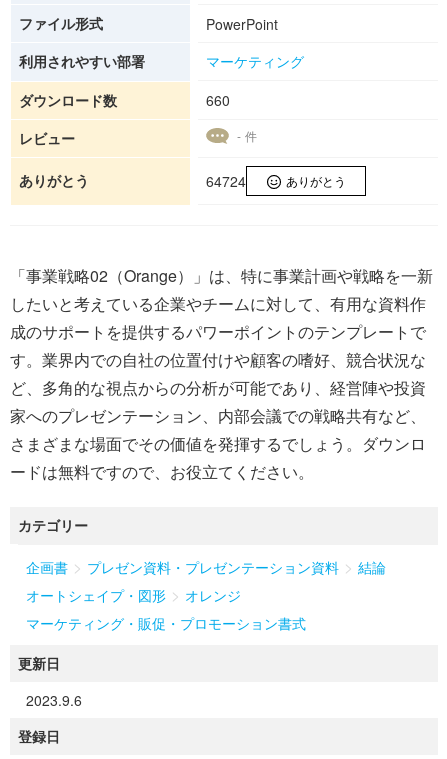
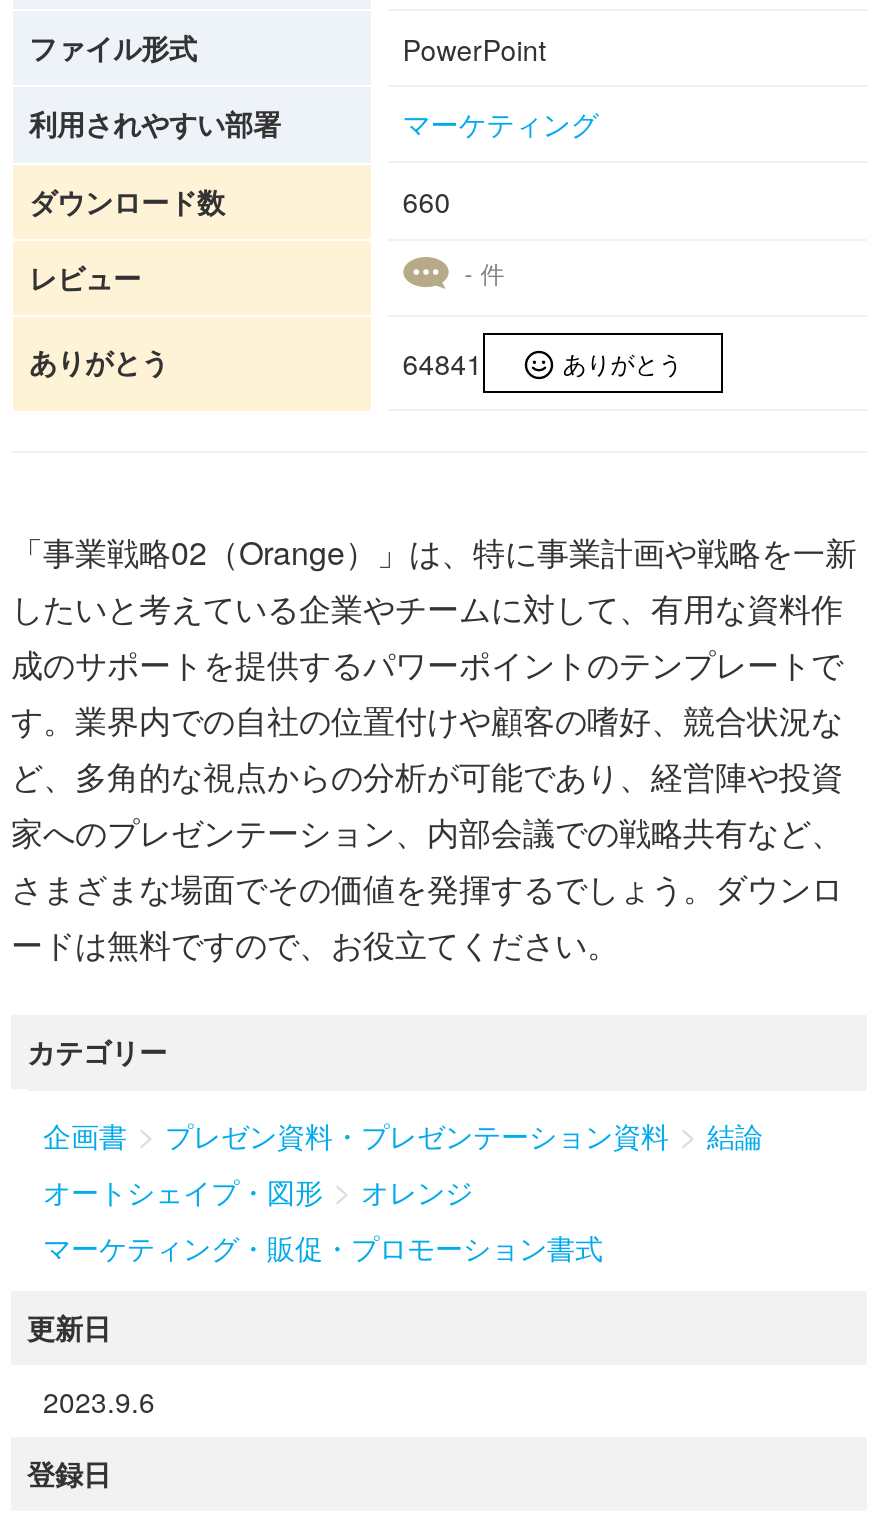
- 64724
+ 64841
